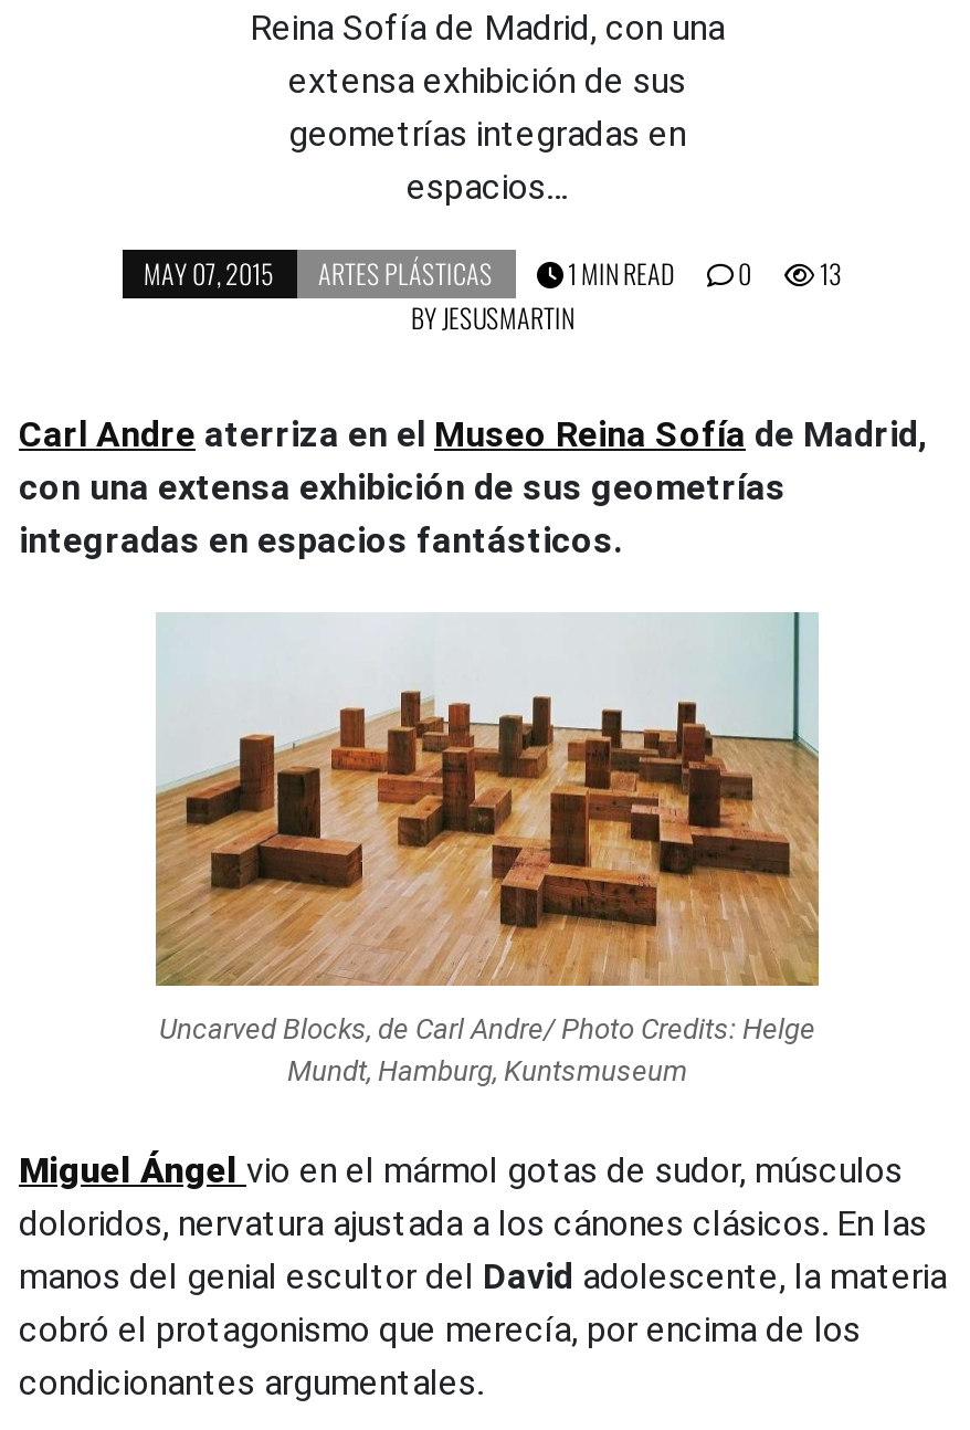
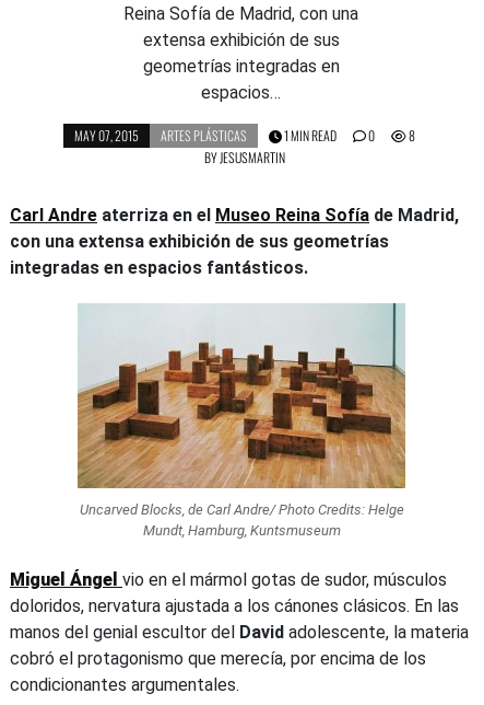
- MAY 07, 2015 ARTES PLÁSTICAS 1 MIN READ 0 13
+ MAY 07, 2015 ARTES PLÁSTICAS 1 MIN READ 0 8
